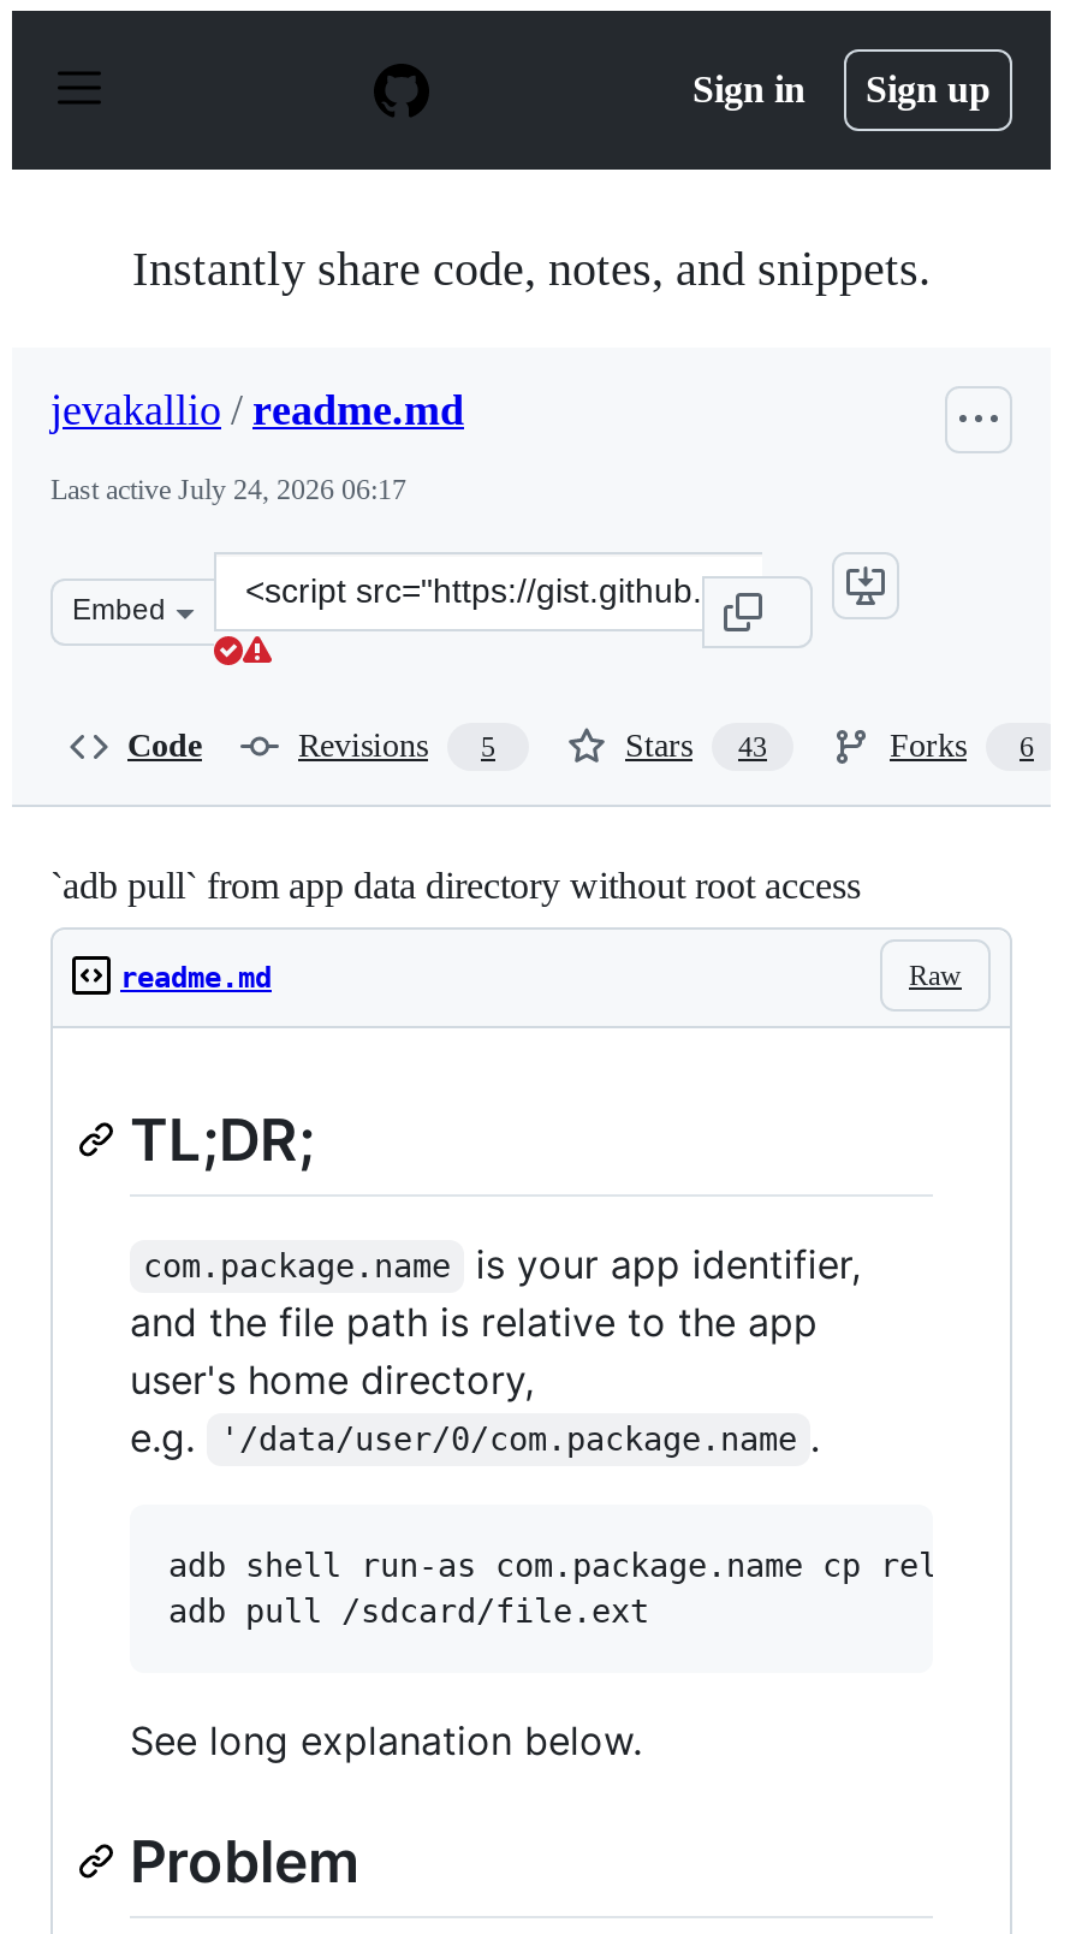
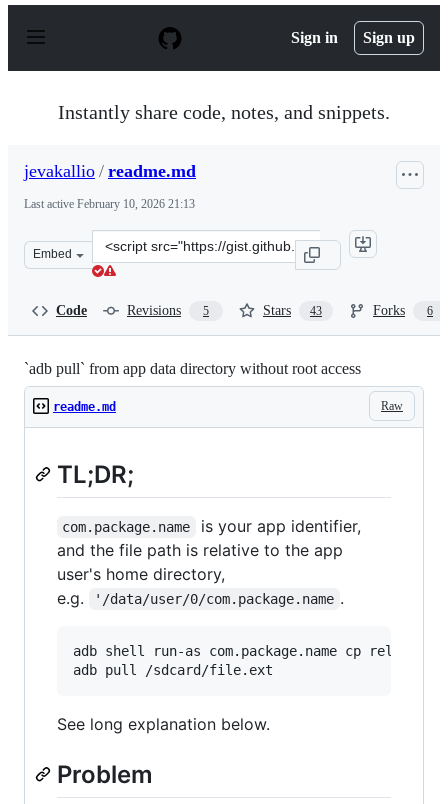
- Last active July 24, 2026 06:17
+ Last active February 10, 2026 21:13
